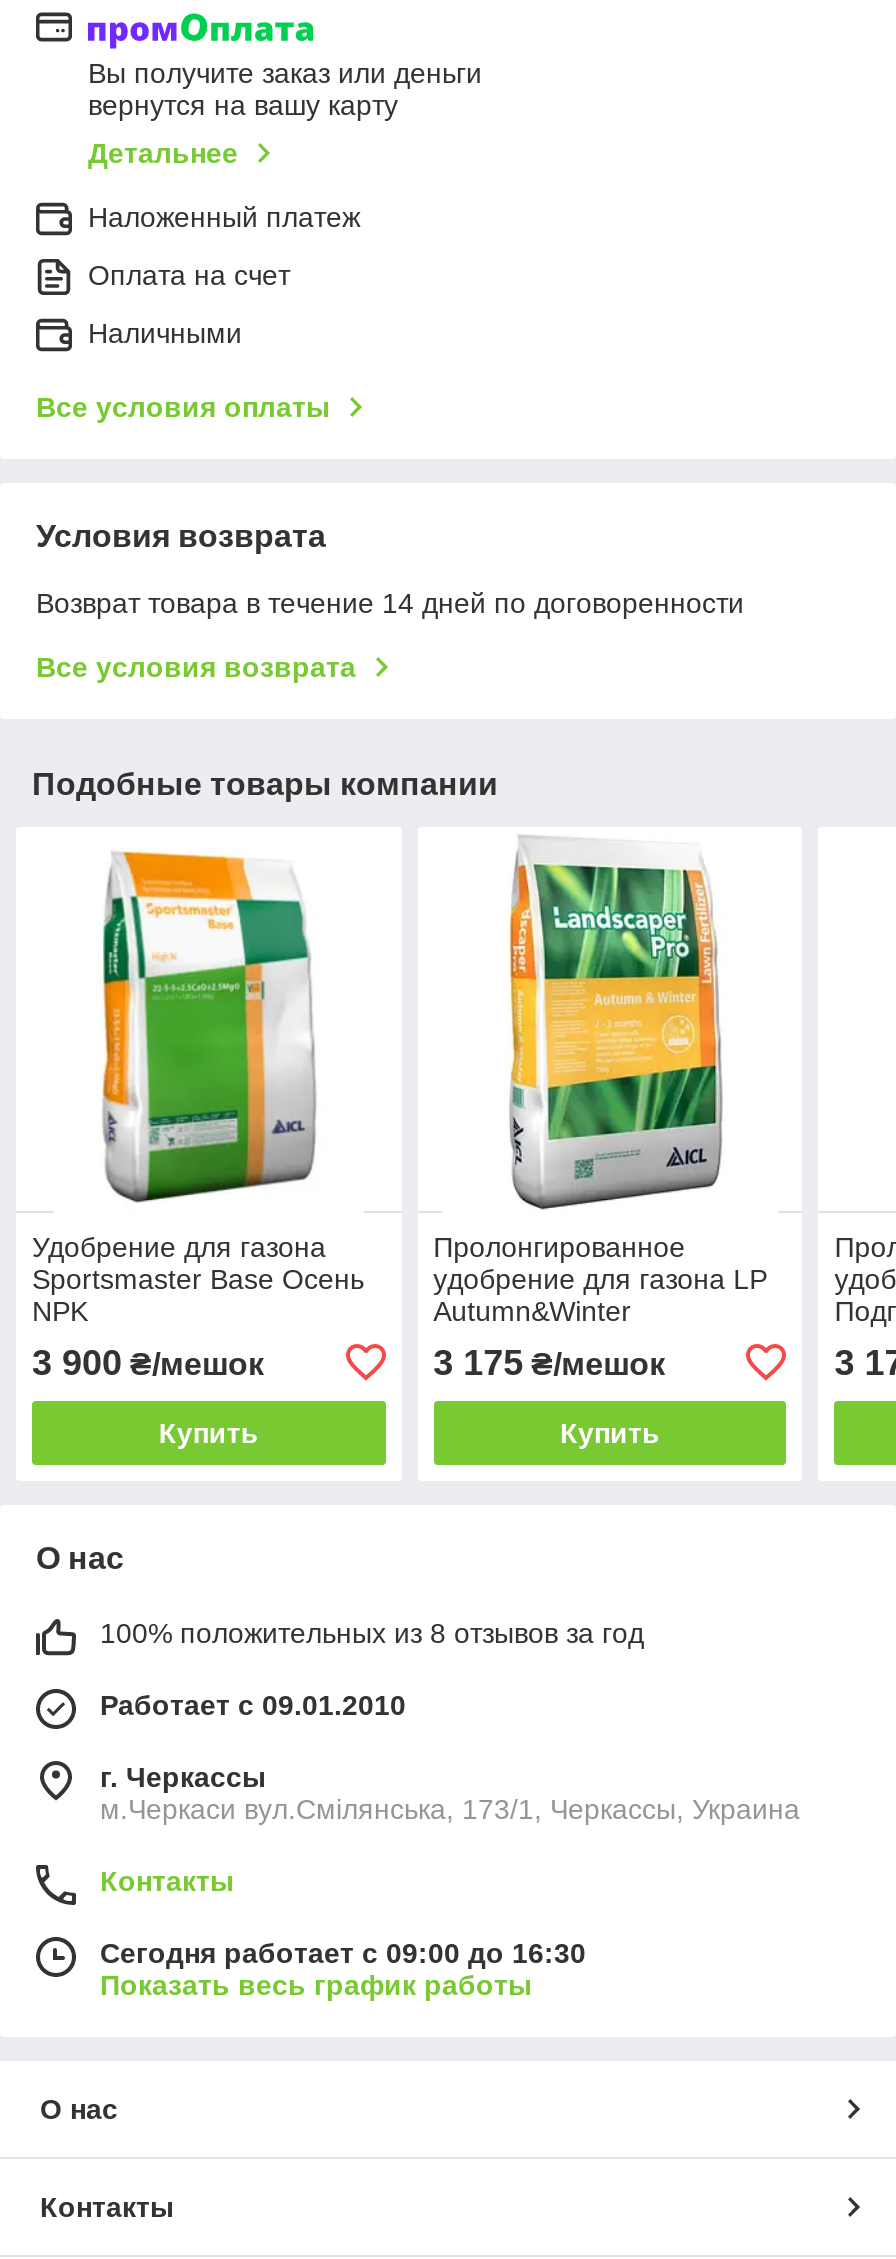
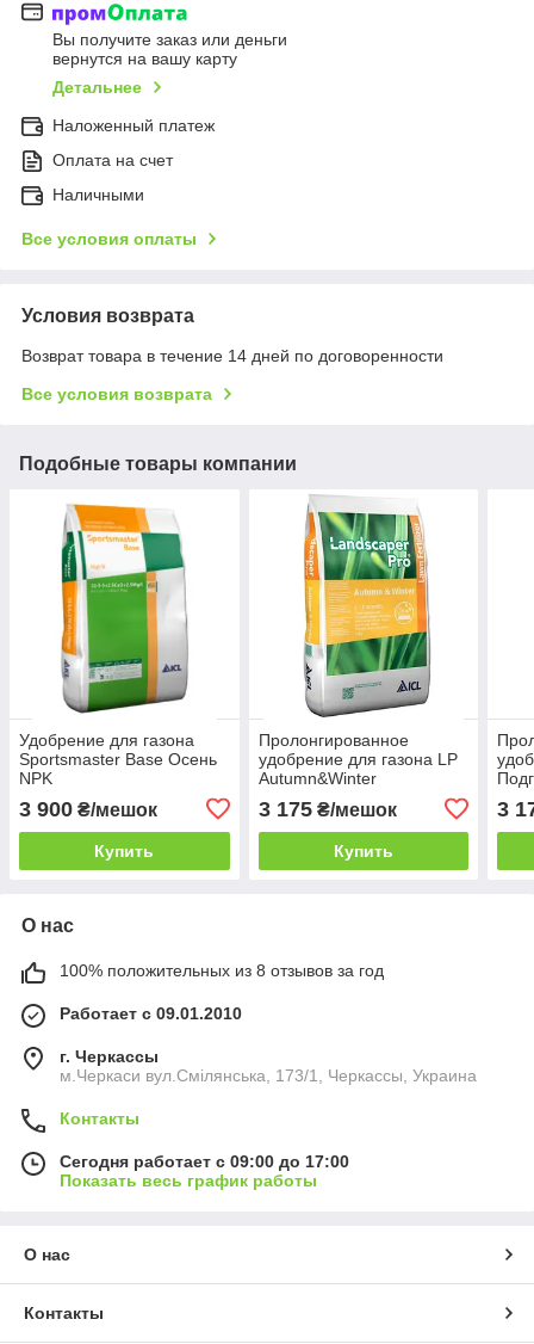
- Сегодня работает с 09:00 до 16:30
+ Сегодня работает с 09:00 до 17:00
